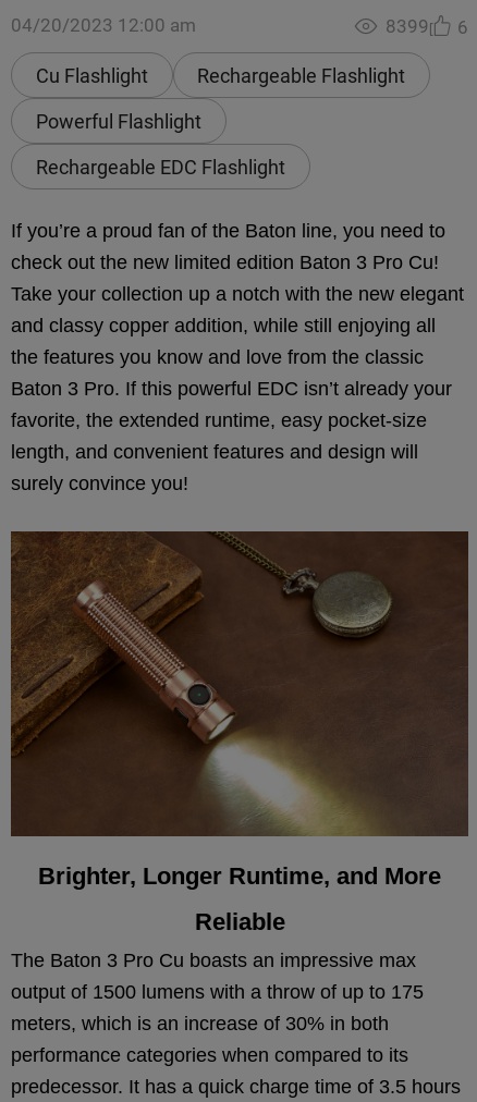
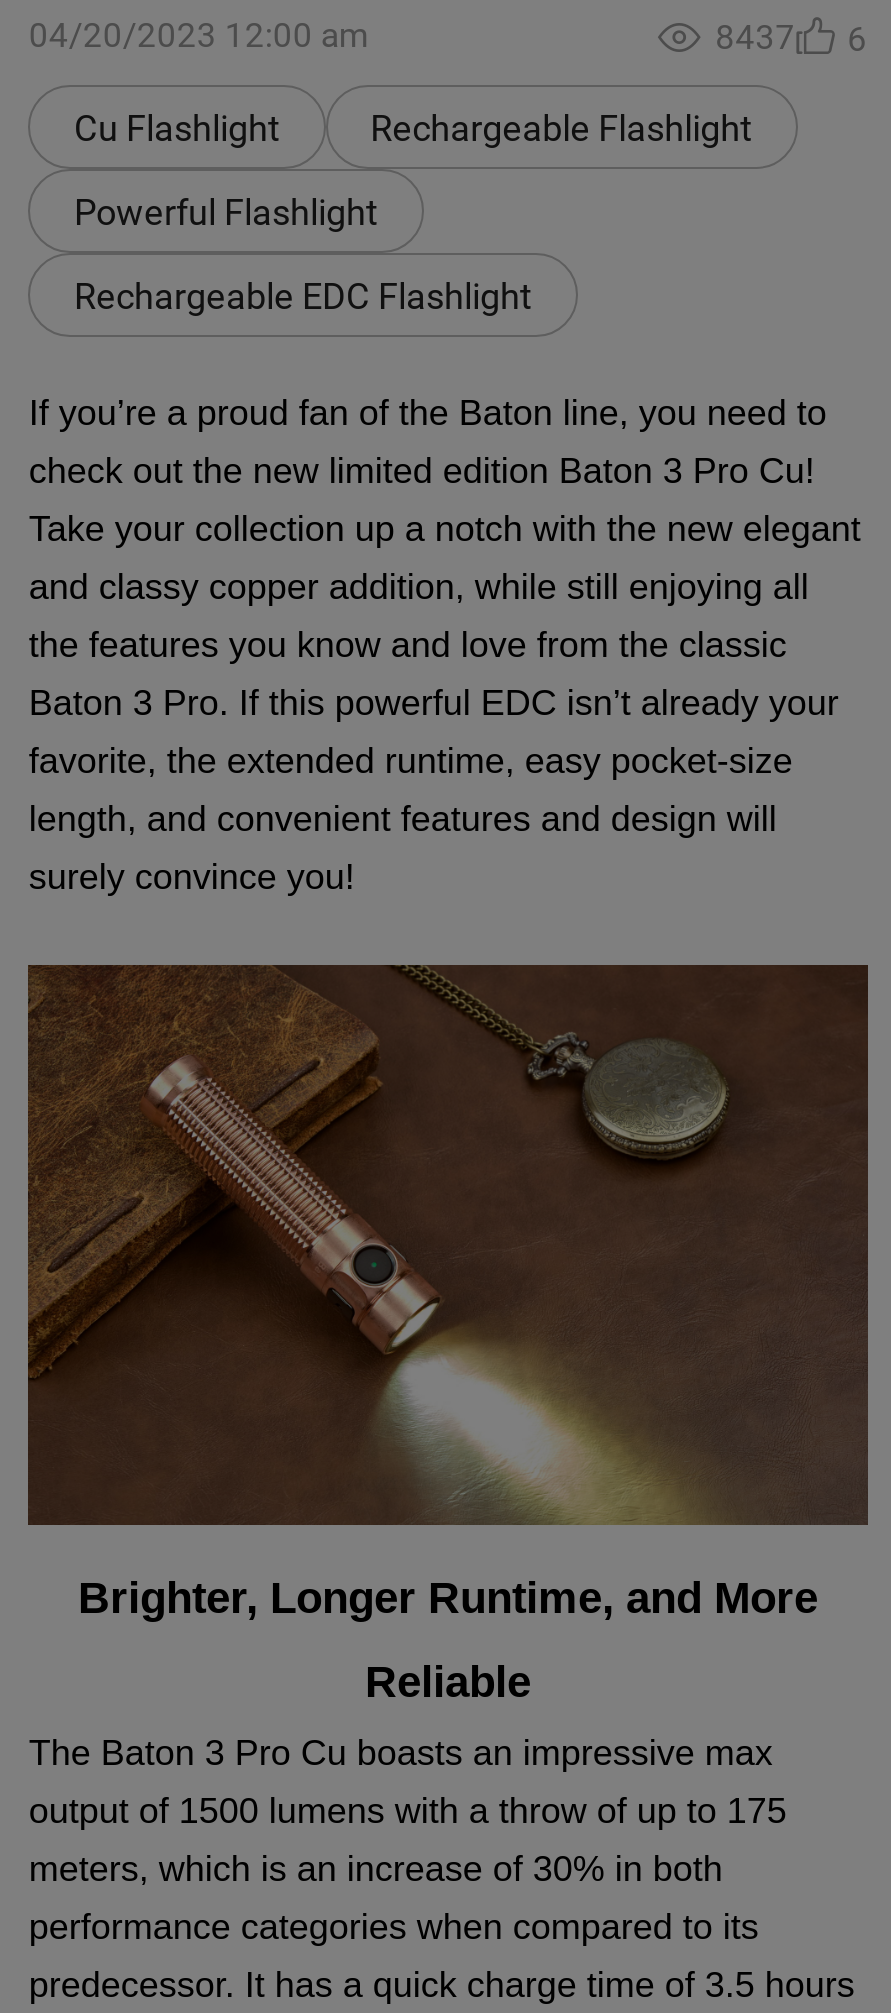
- 8399 6
+ 8437 6
